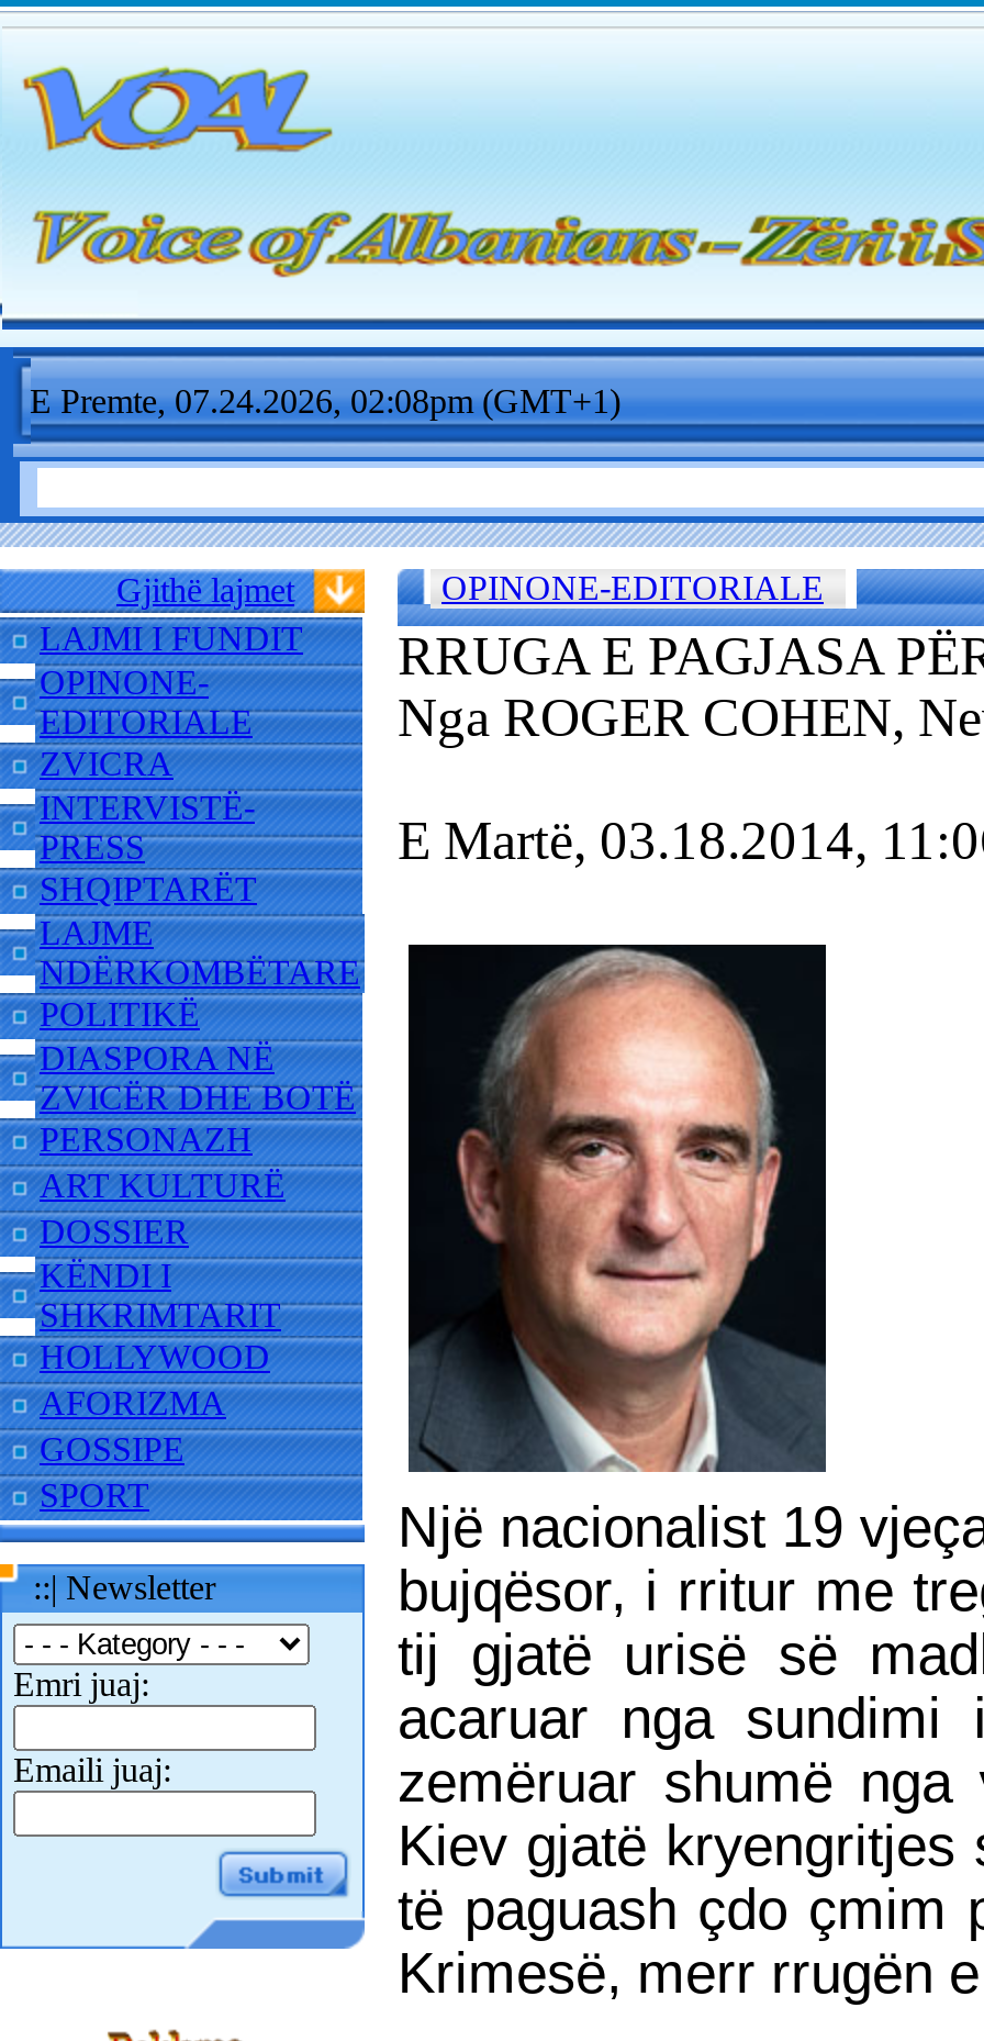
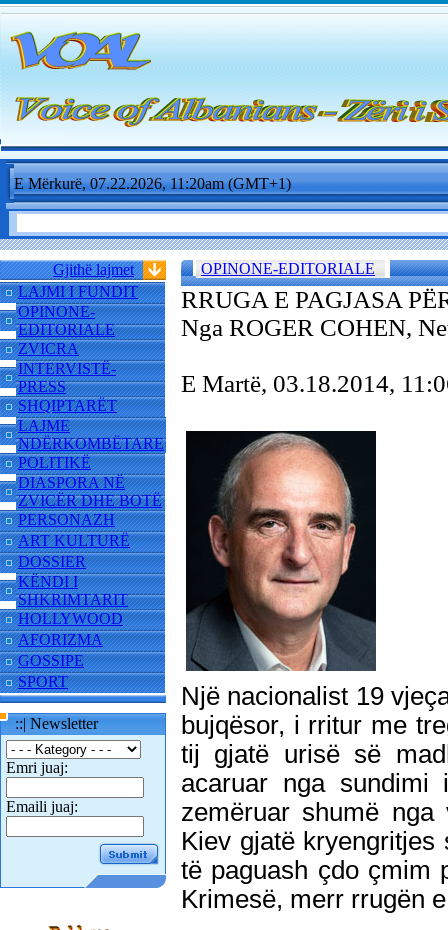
- E Premte, 07.24.2026, 02:08pm (GMT+1)
+ E Mërkurë, 07.22.2026, 11:20am (GMT+1)
